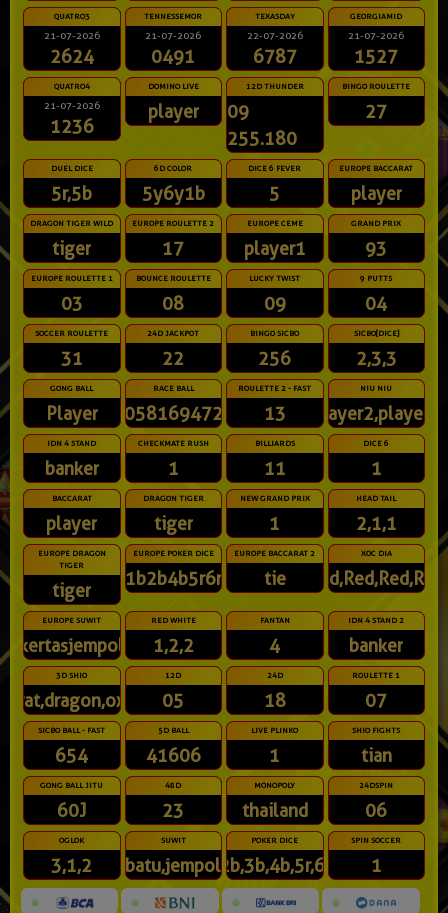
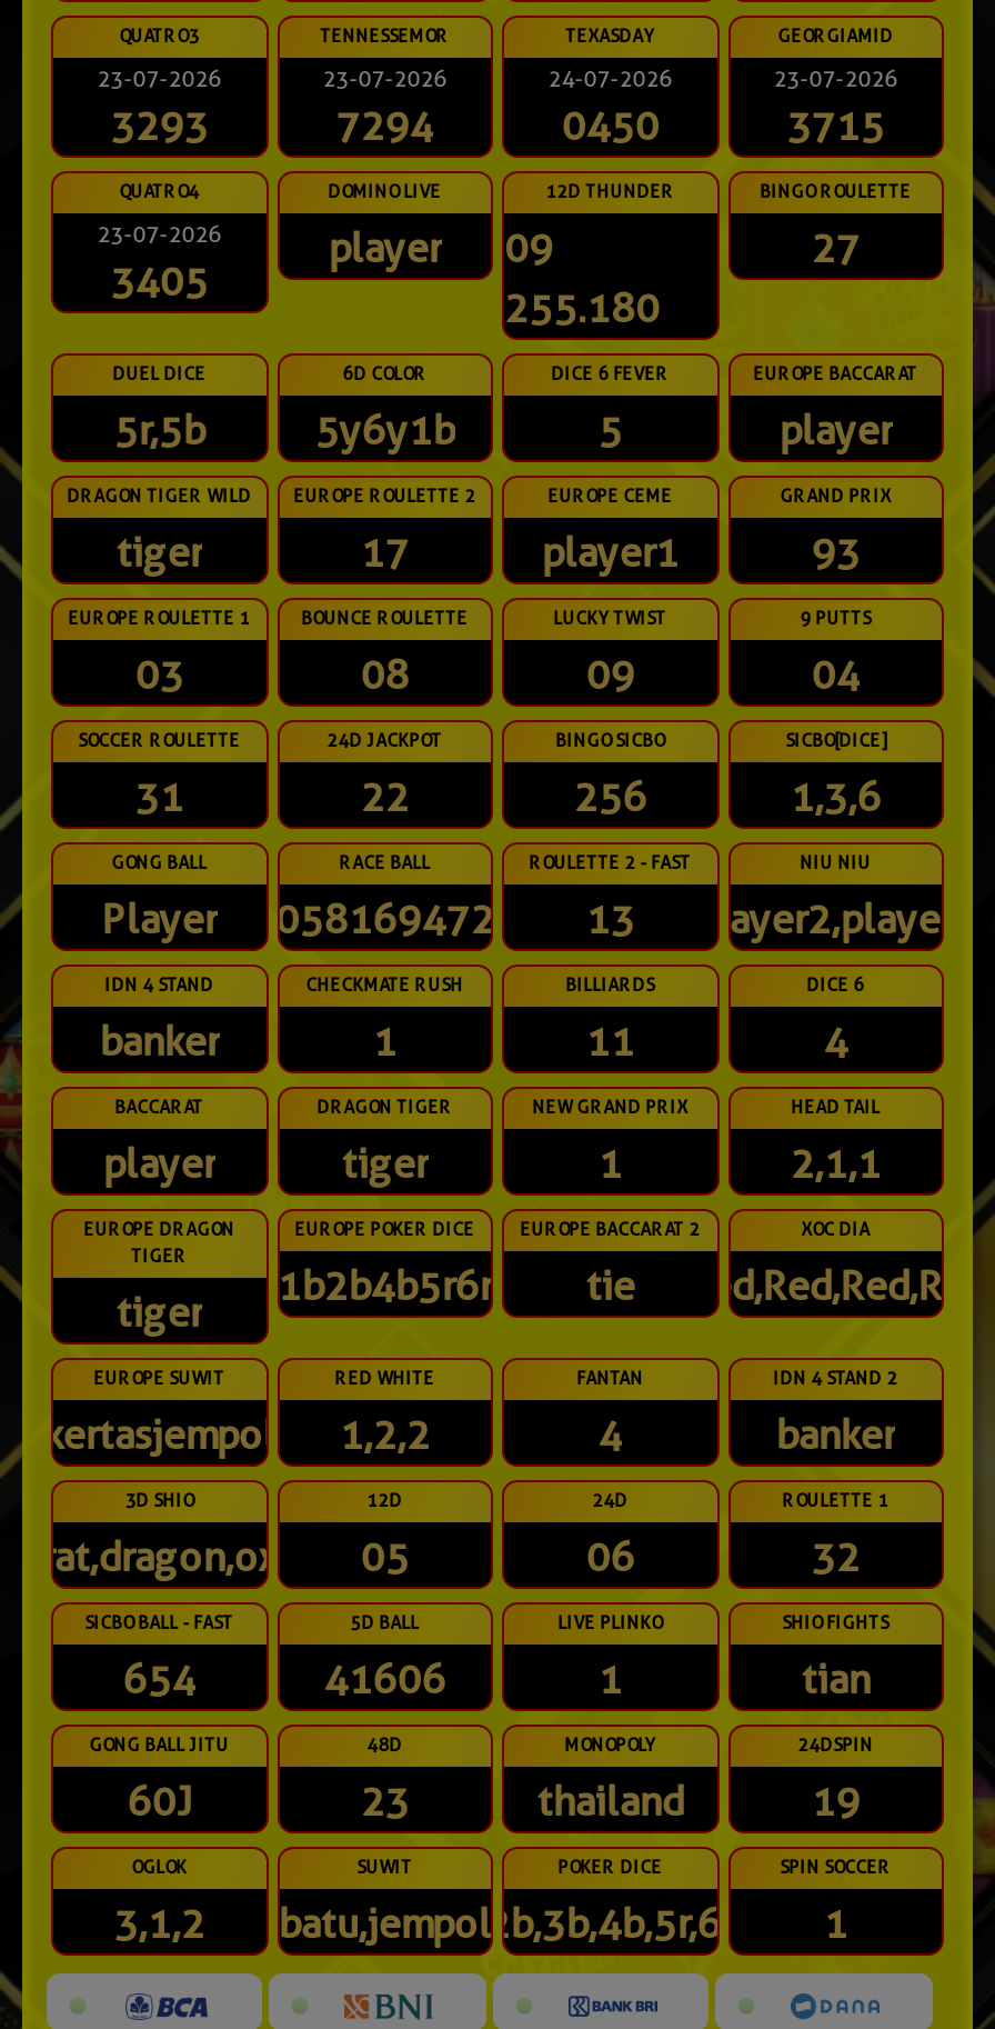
- 21-07-2026
+ 23-07-2026

- 21-07-2026
+ 23-07-2026

- 22-07-2026
+ 24-07-2026

- 21-07-2026
+ 23-07-2026

- 2624
+ 3293

- 0491
+ 7294

- 6787
+ 0450

- 1527
+ 3715

- 21-07-2026
+ 23-07-2026

- 1236
+ 3405

- 2,3,3
+ 1,3,6

- 1
+ 4

- 18
+ 06

- 07
+ 32

- 06
+ 19
